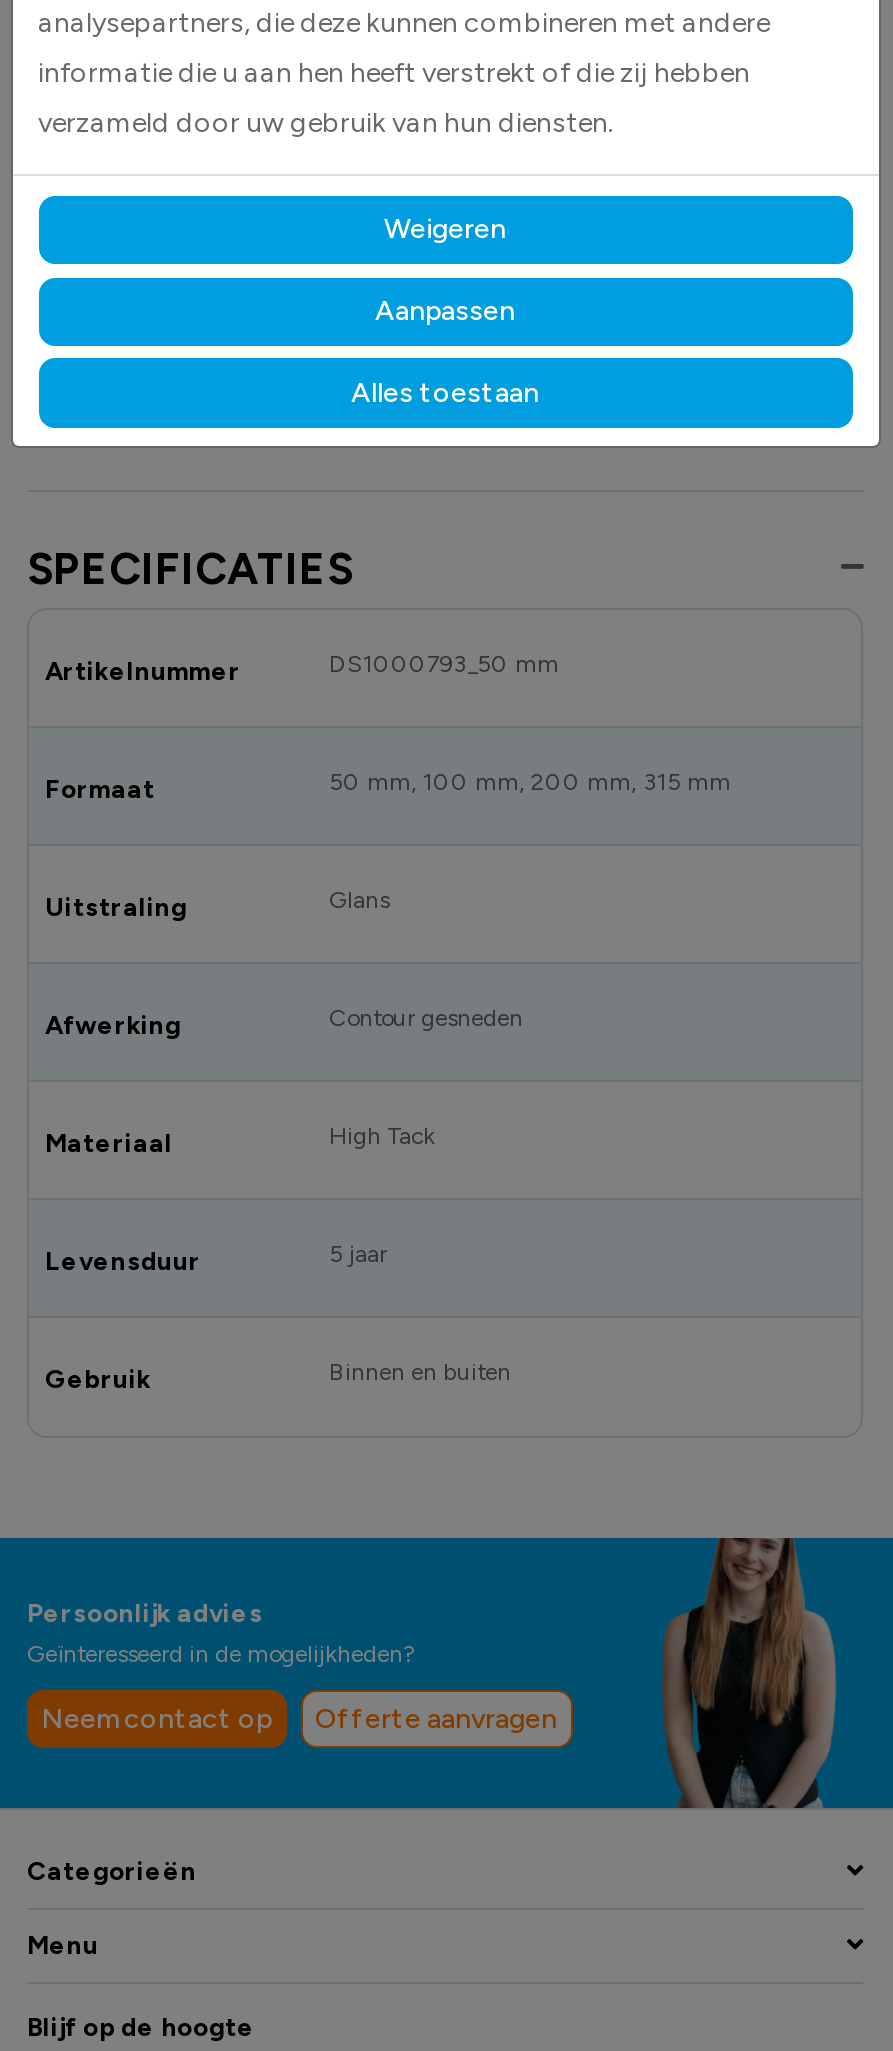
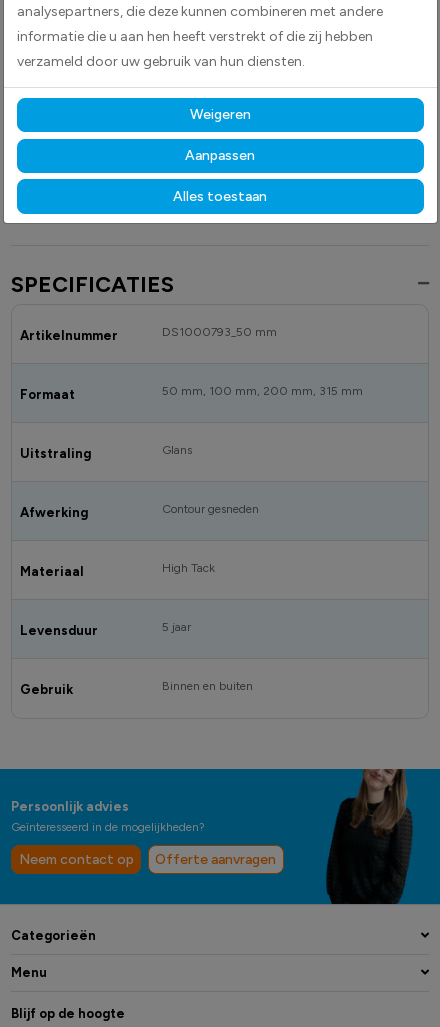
- [image]
+ [image]
